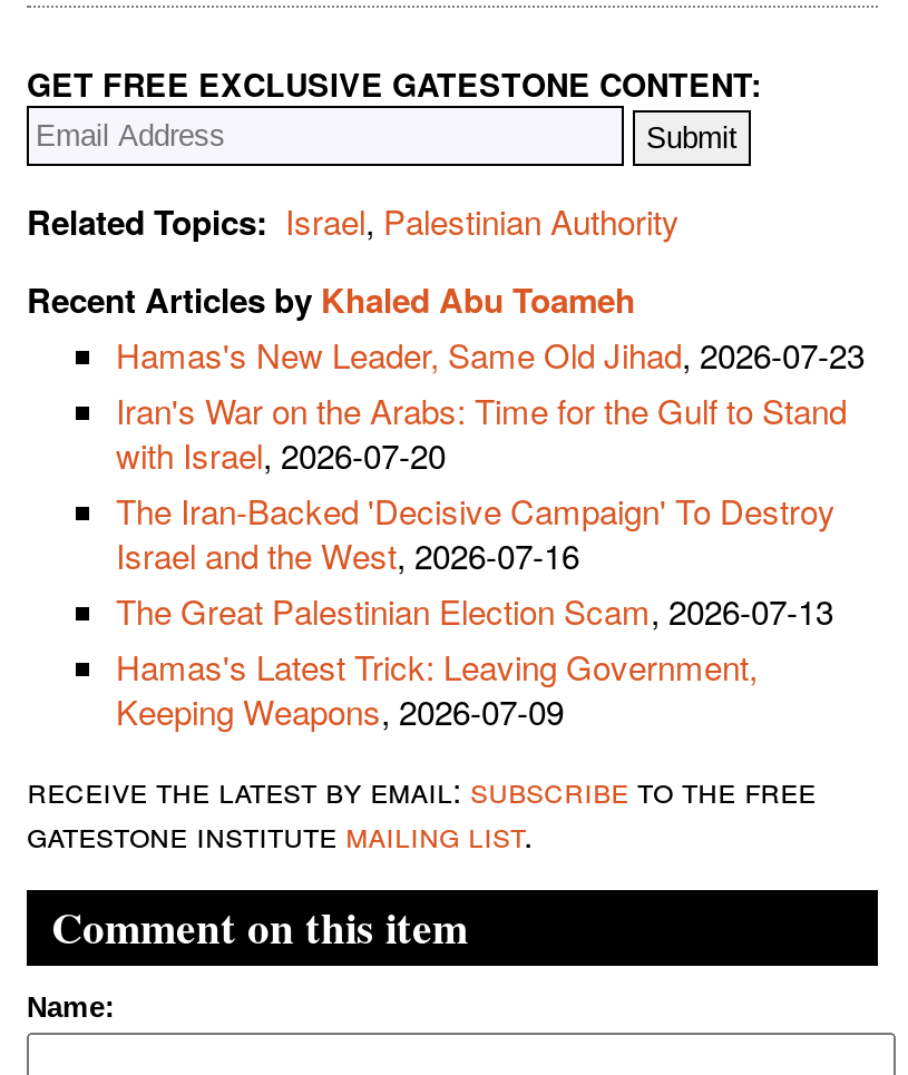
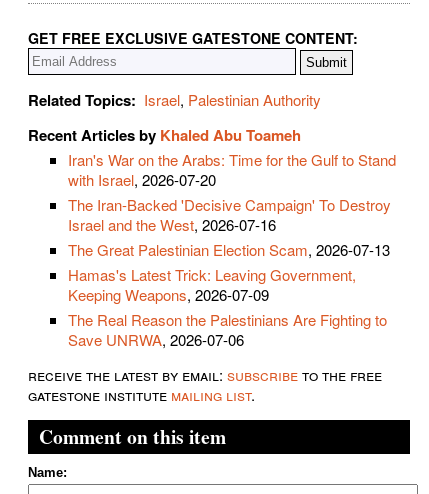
- Hamas's New Leader, Same Old Jihad, 2026-07-23

moved up: Iran's War on the Arabs: Time for the Gulf to Stand | with Israel, 2026-07-20 | The Iran-Backed 'Decisive Campaign' To Destroy | Israel and the West, 2026-07-16 | The Great Palestinian Election Scam, 2026-07-13 | Hamas's Latest Trick: Leaving Government, | Keeping Weapons, 2026-07-09

+ The Real Reason the Palestinians Are Fighting to
+ Save UNRWA, 2026-07-06
